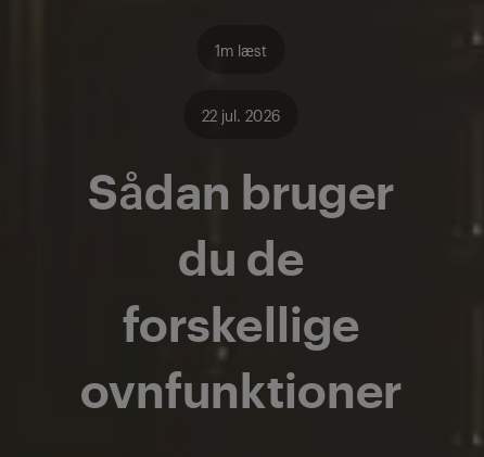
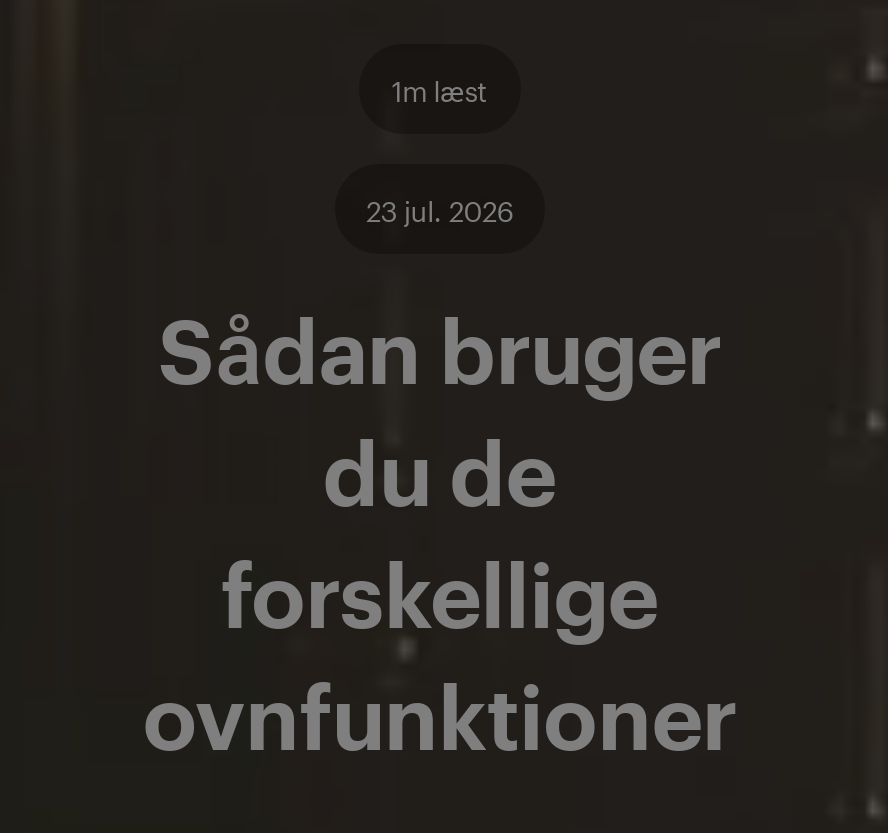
- 22 jul. 2026
+ 23 jul. 2026
